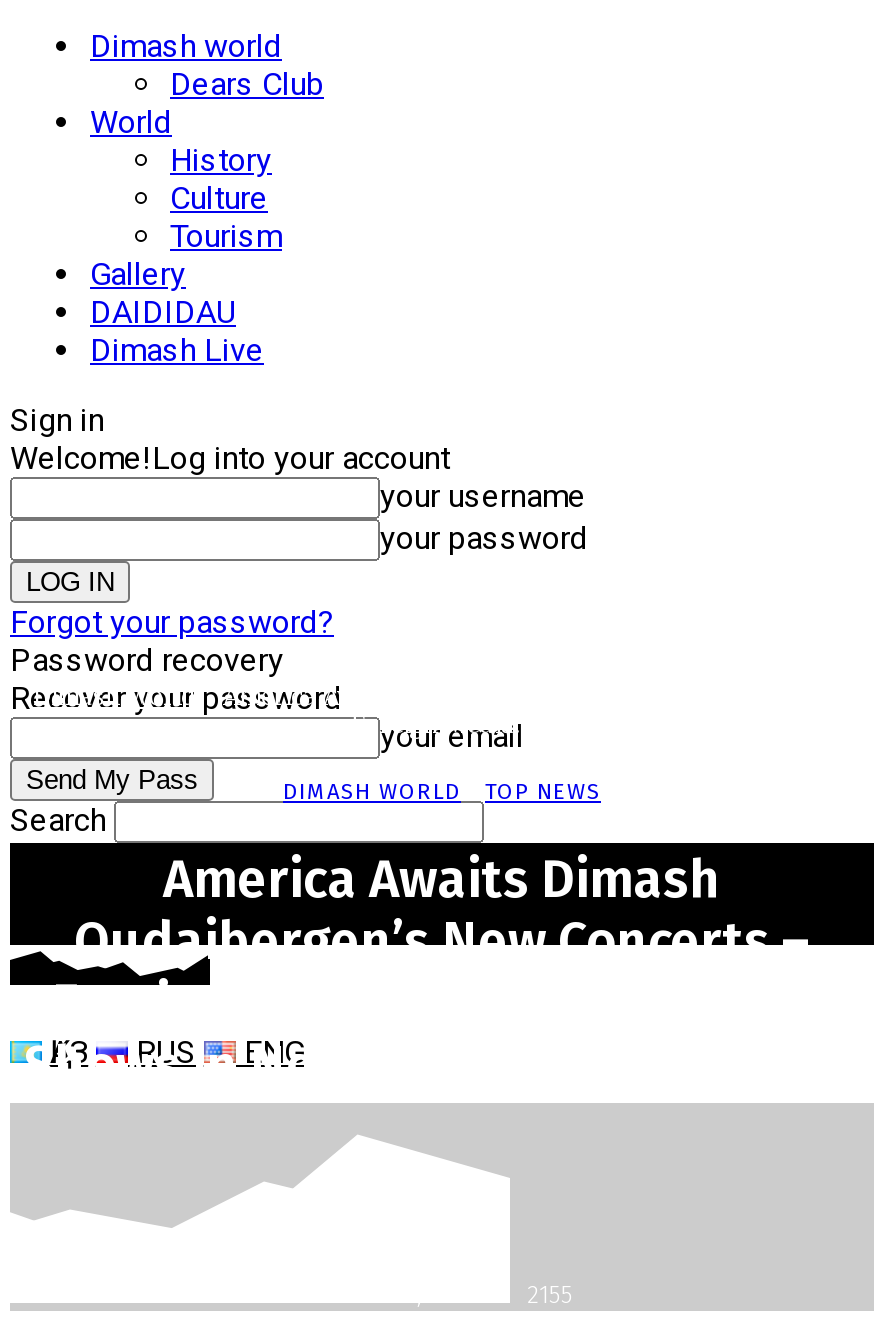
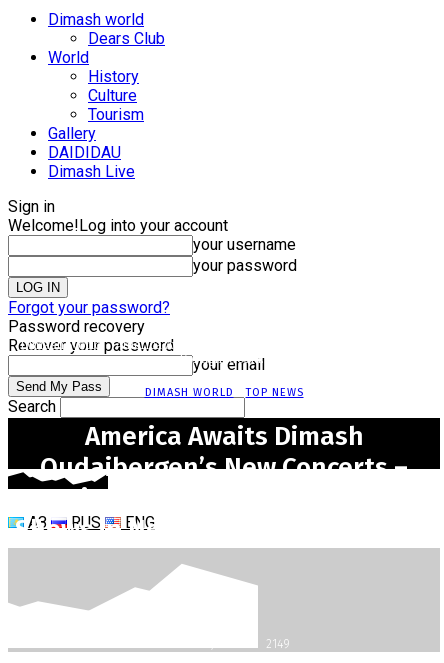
- 2155
+ 2149
